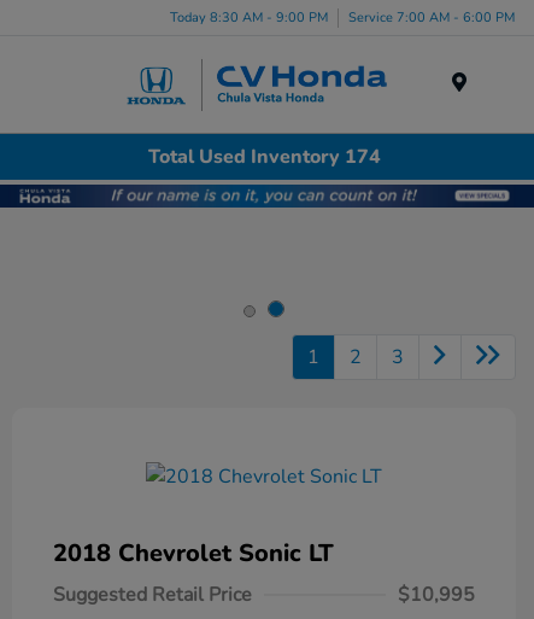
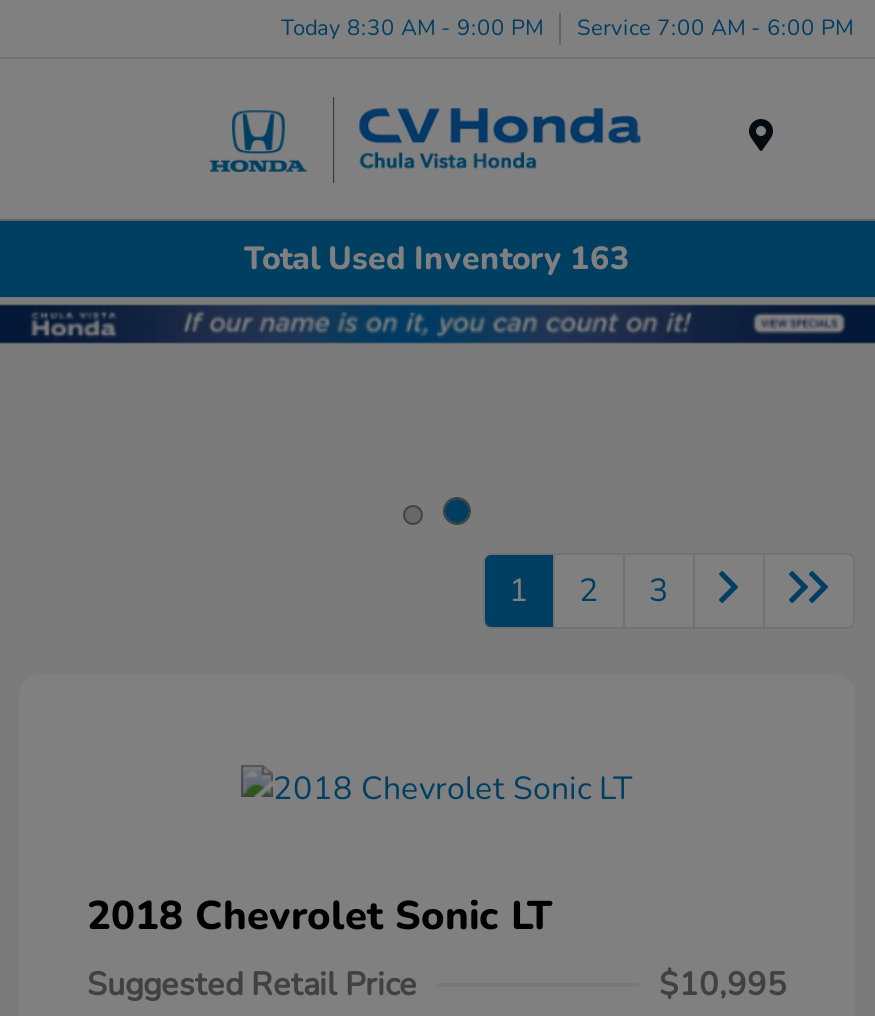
- Total Used Inventory 174
+ Total Used Inventory 163
